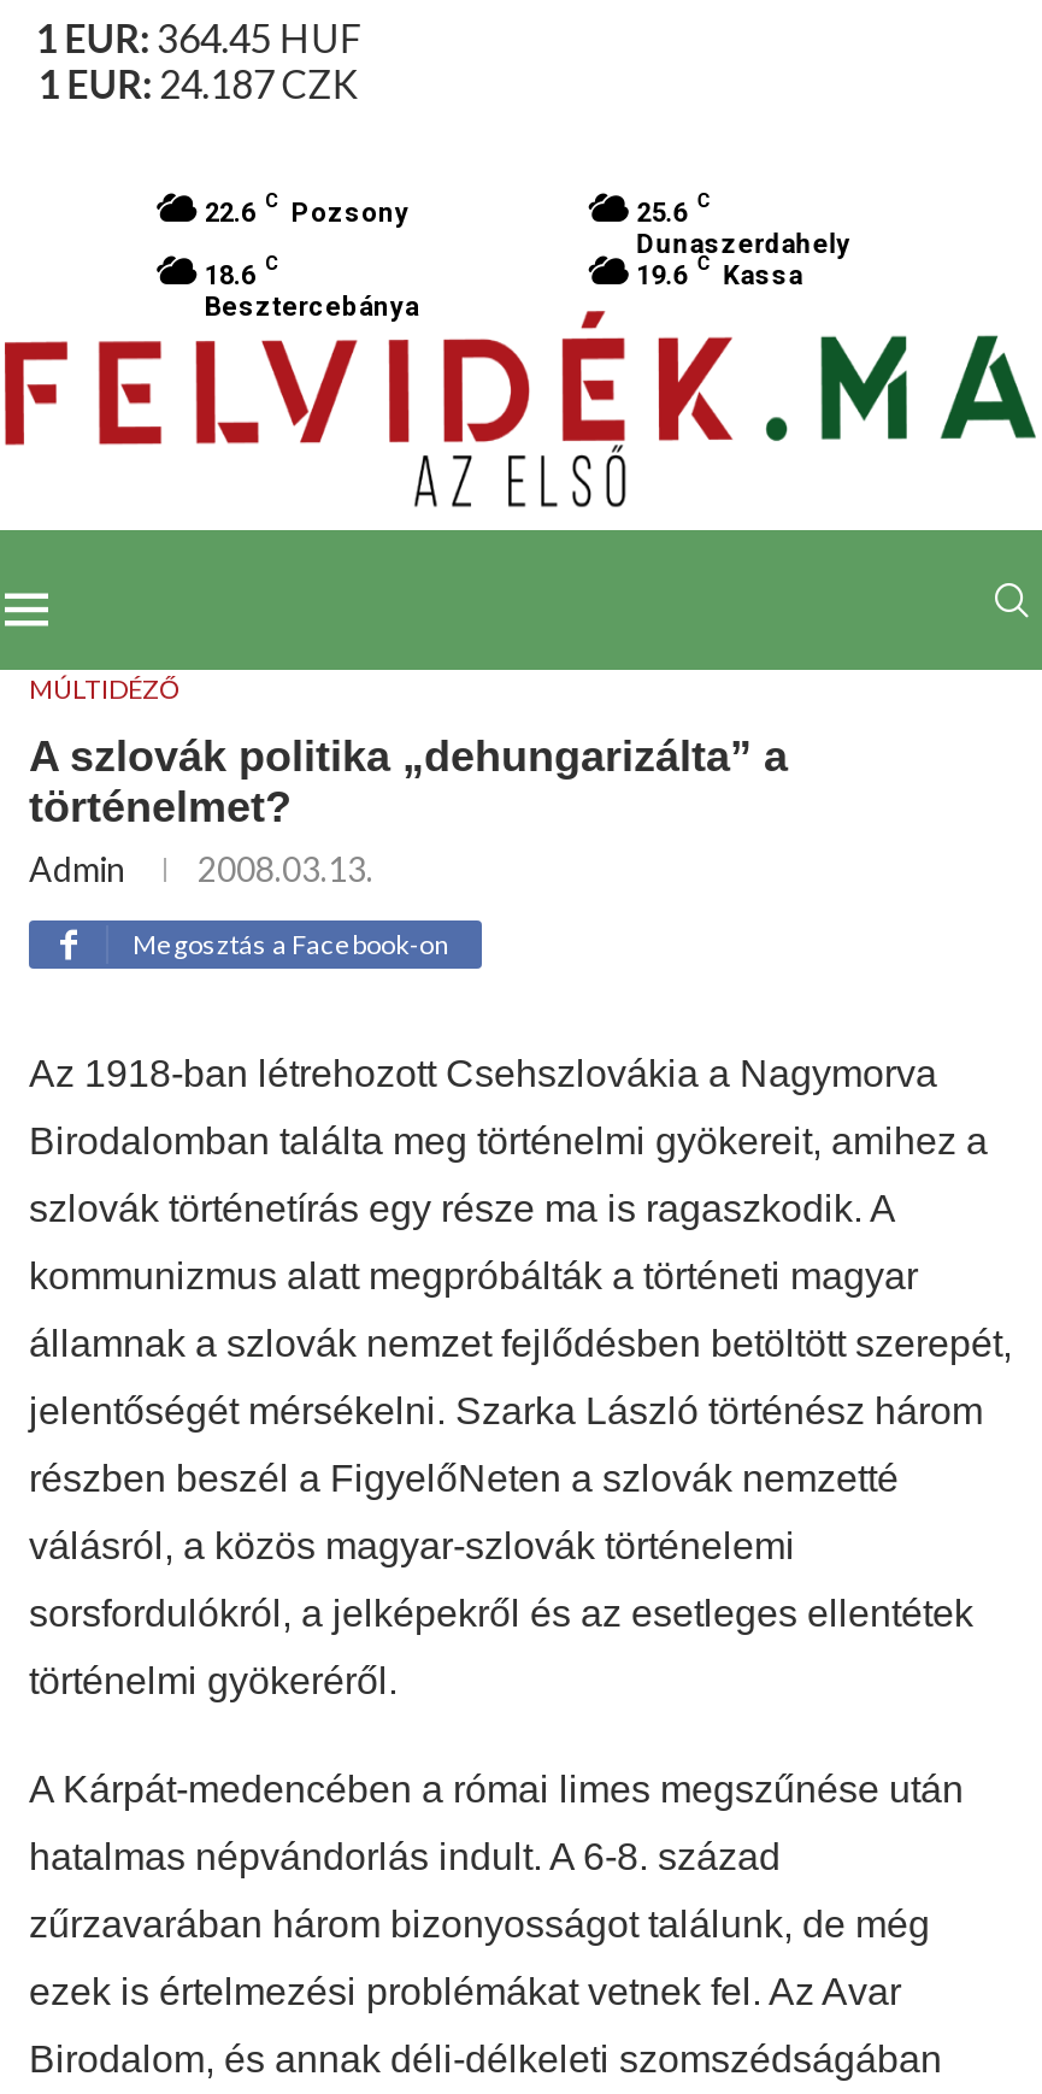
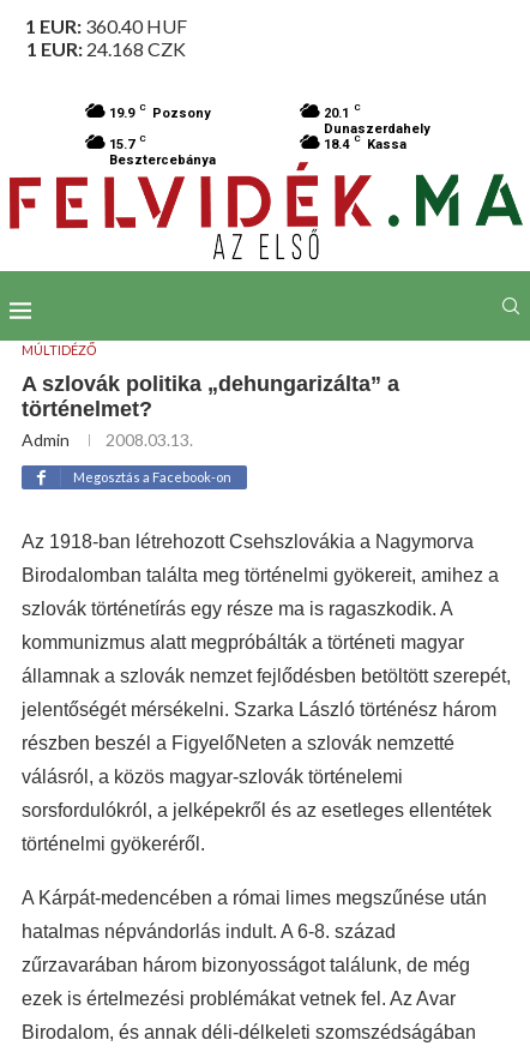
- 1 EUR: 364.45 HUF
+ 1 EUR: 360.40 HUF

- 1 EUR: 24.187 CZK
+ 1 EUR: 24.168 CZK

- 22.6 C Pozsony
+ 19.9 C Pozsony

- 25.6 C
+ 20.1 C

- 18.6 C
+ 15.7 C

- 19.6 C Kassa
+ 18.4 C Kassa
